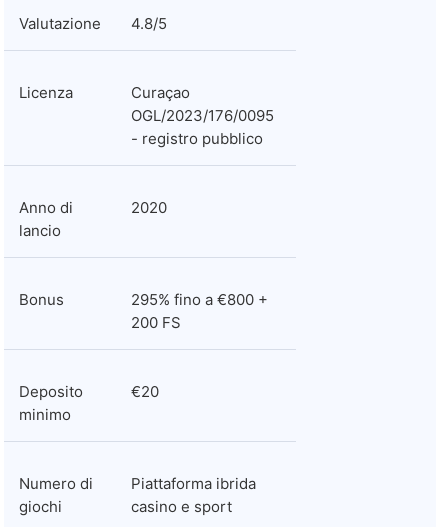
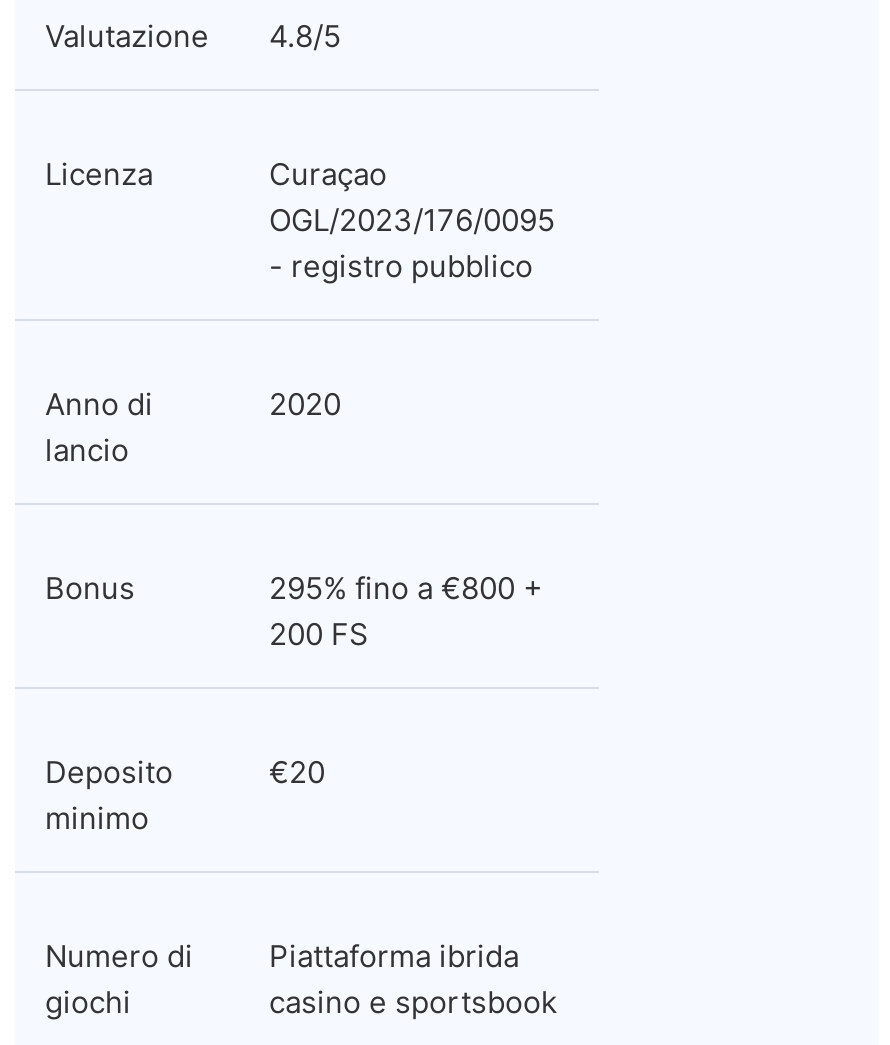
- casino e sport
+ casino e sportsbook
